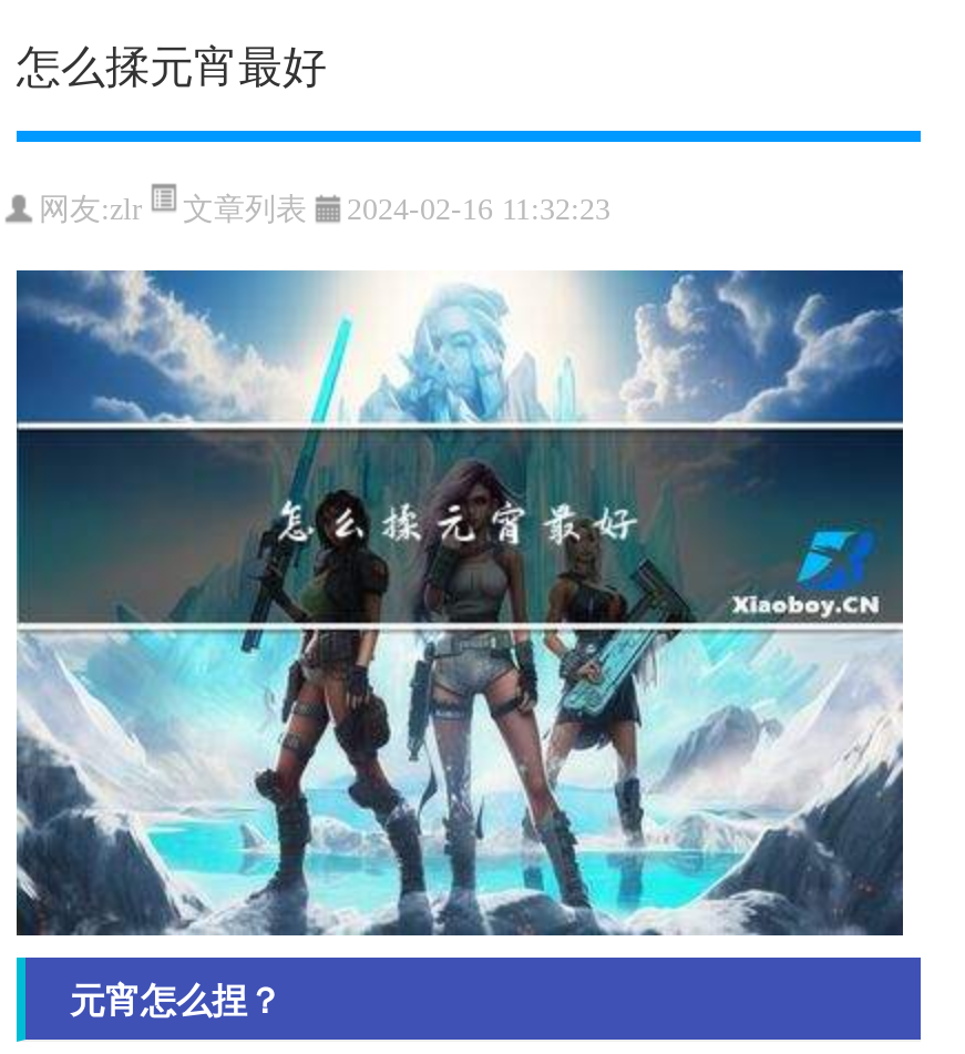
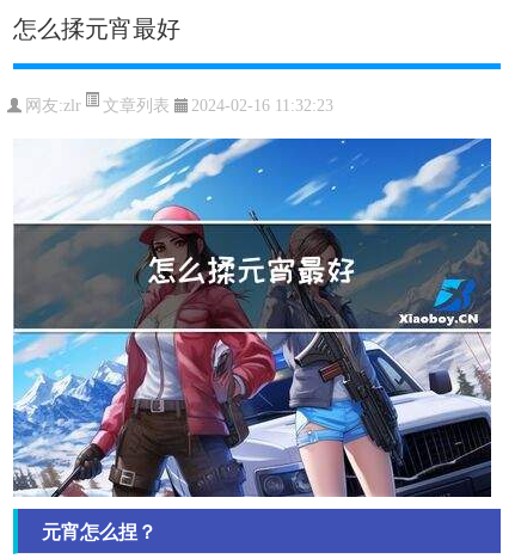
- [image]
+ [image]
